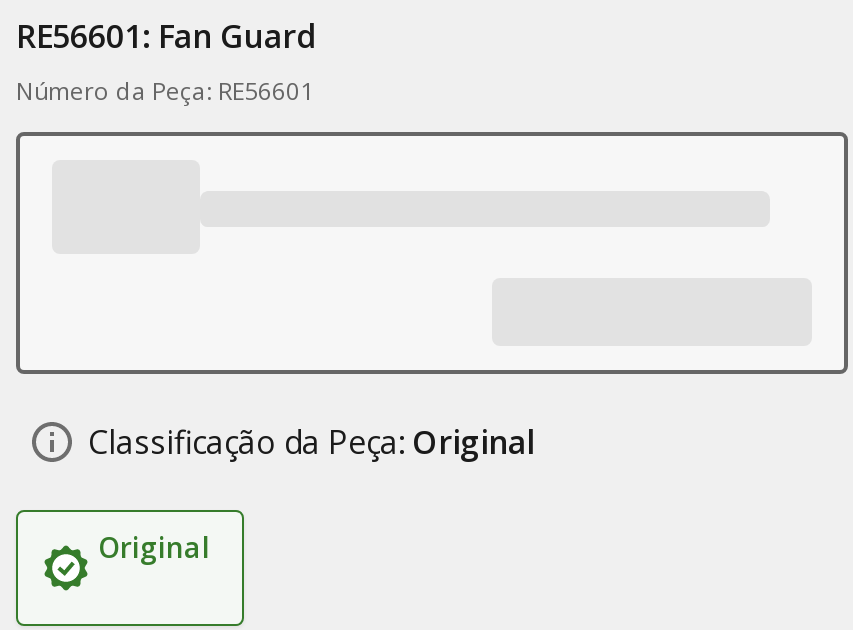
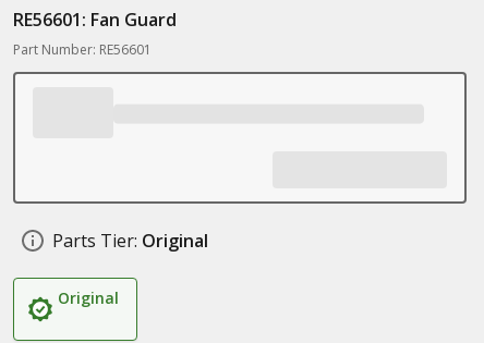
- Número da Peça: RE56601
+ Part Number: RE56601

- Classificação da Peça: Original
+ Parts Tier: Original
